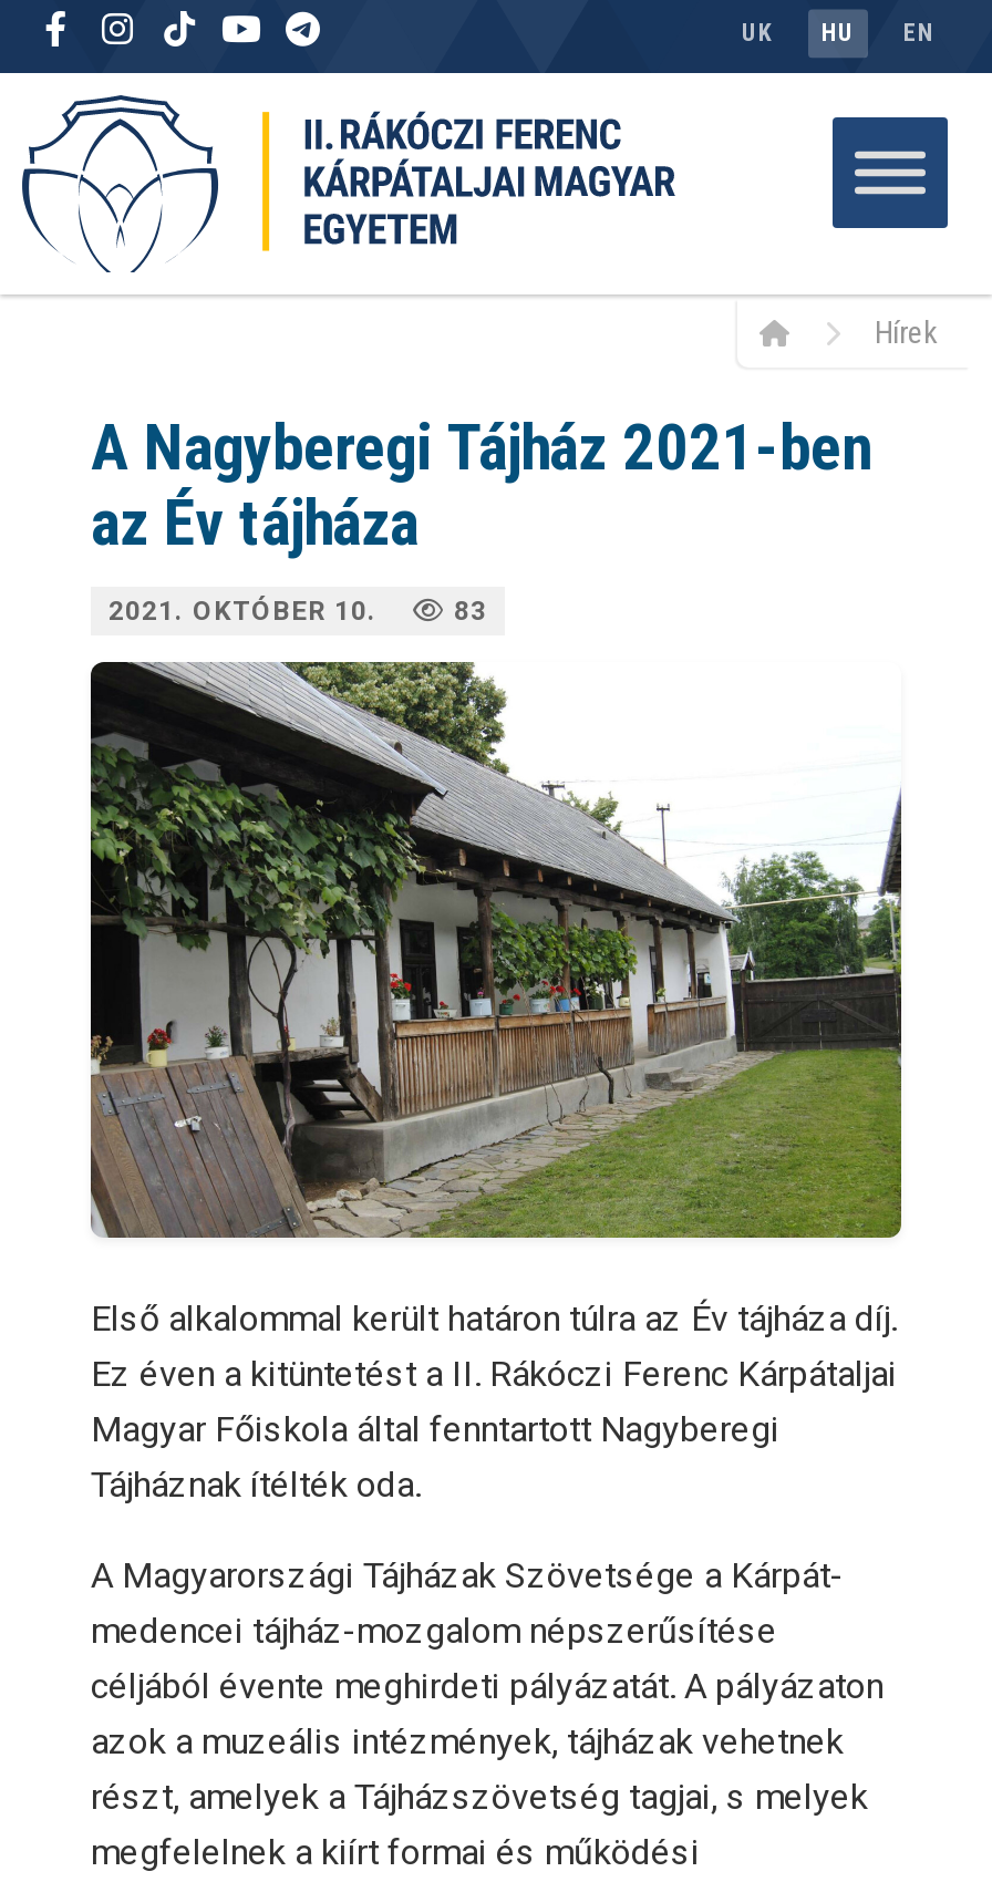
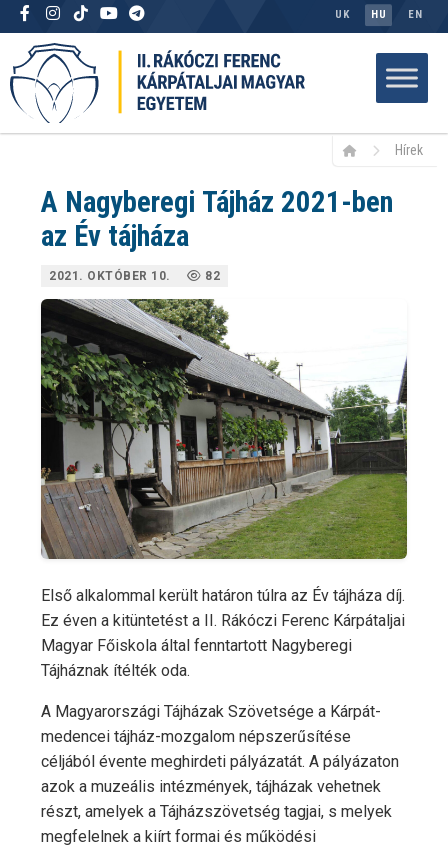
- 83
+ 82
